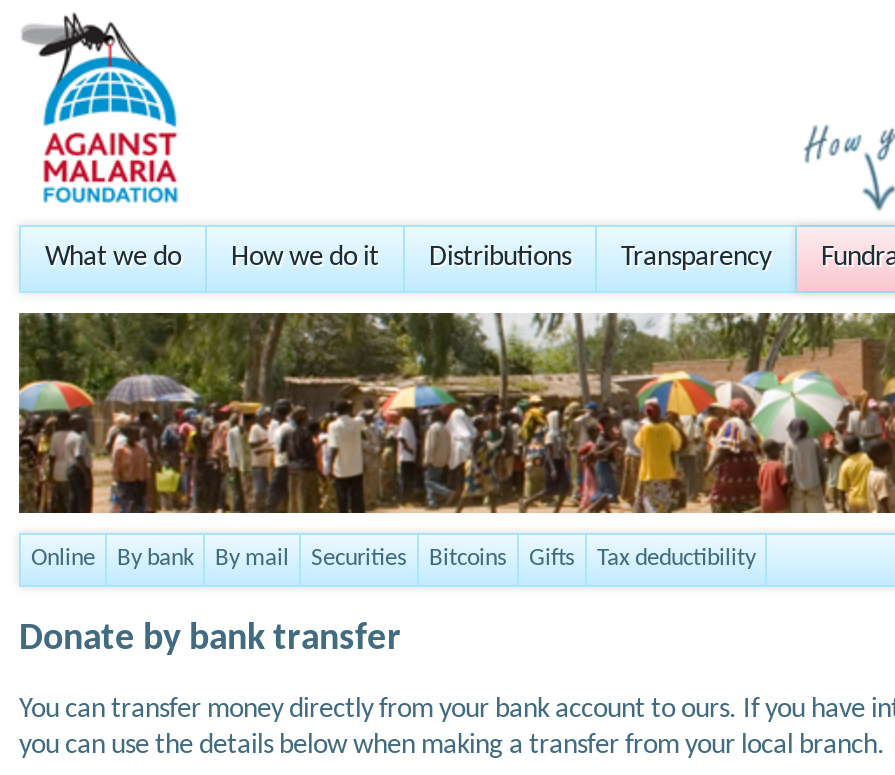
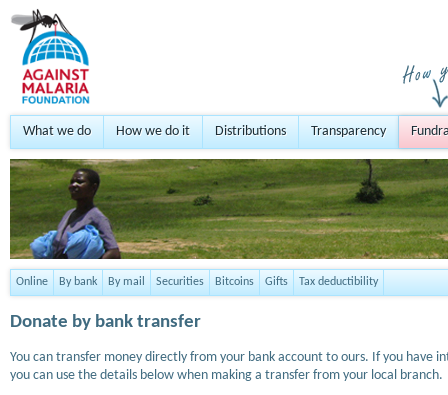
- [image]
+ [image]
